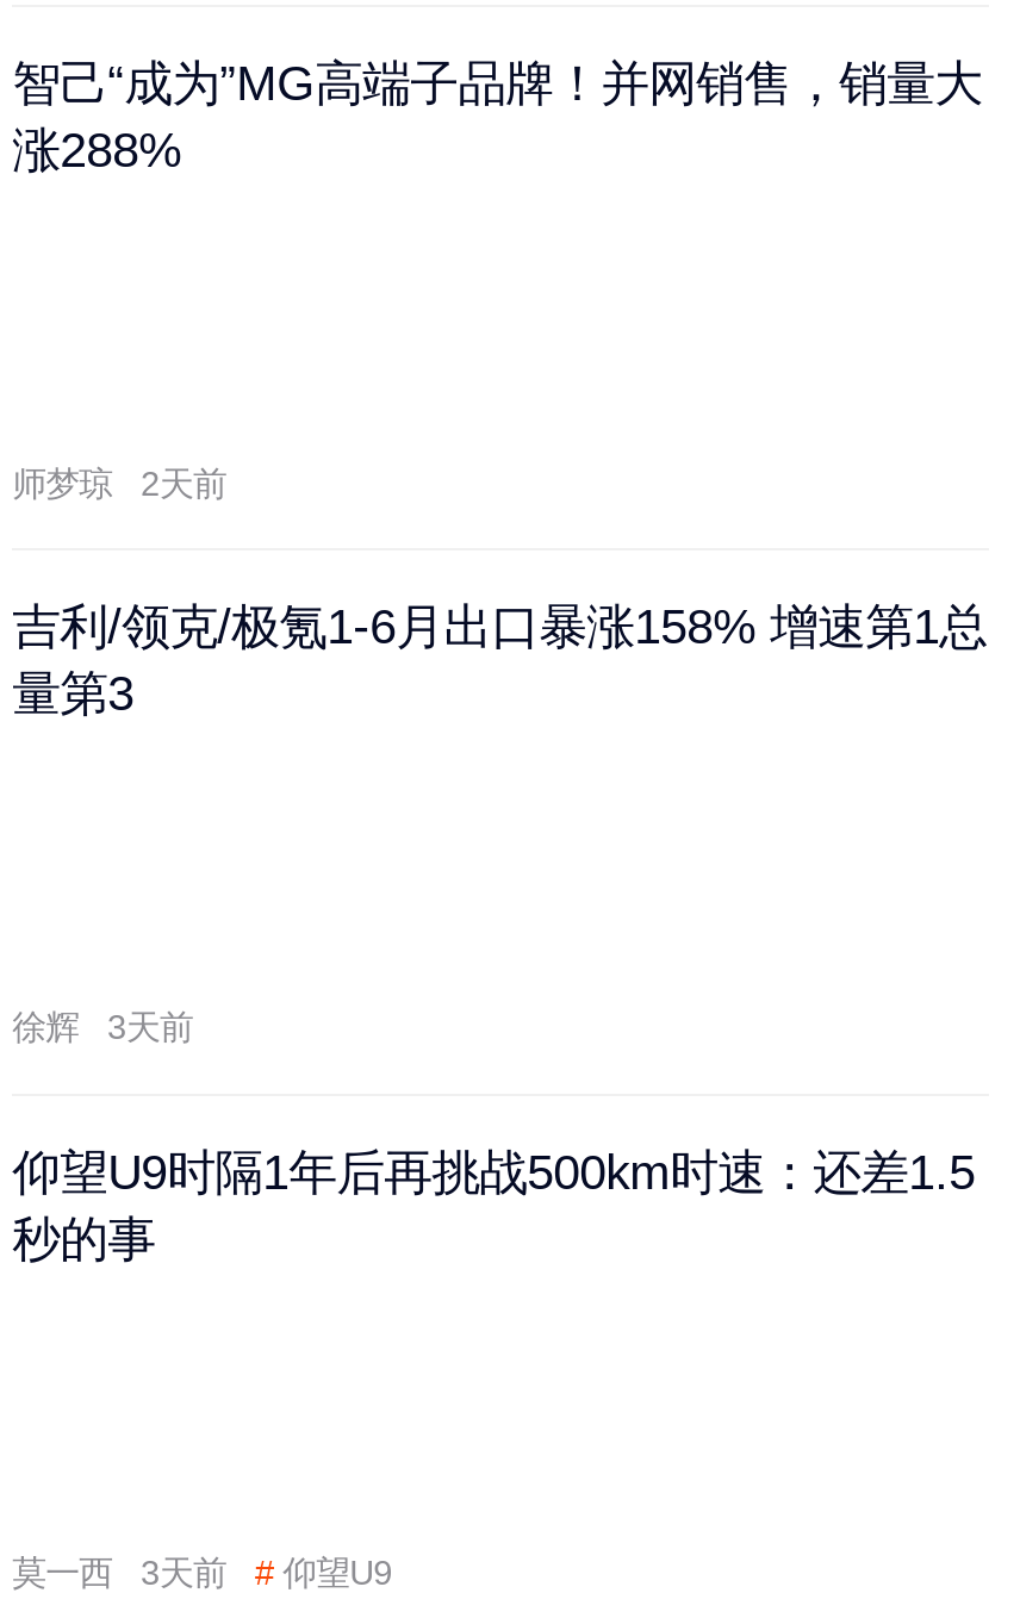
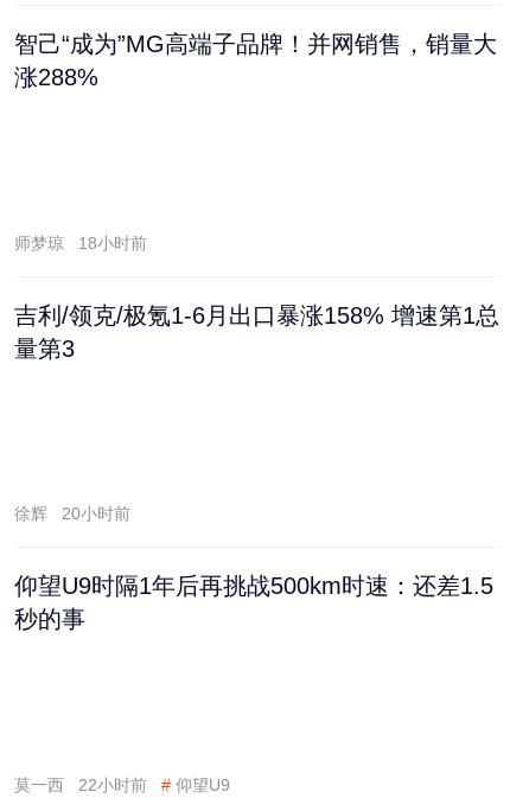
- 师梦琼 2天前
+ 师梦琼 18小时前

- 3天前
+ 20小时前

- 莫一西 3天前 # 仰望U9
+ 莫一西 22小时前 # 仰望U9
